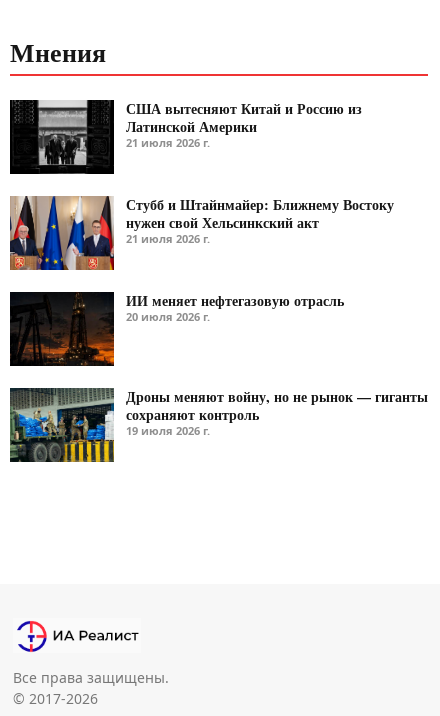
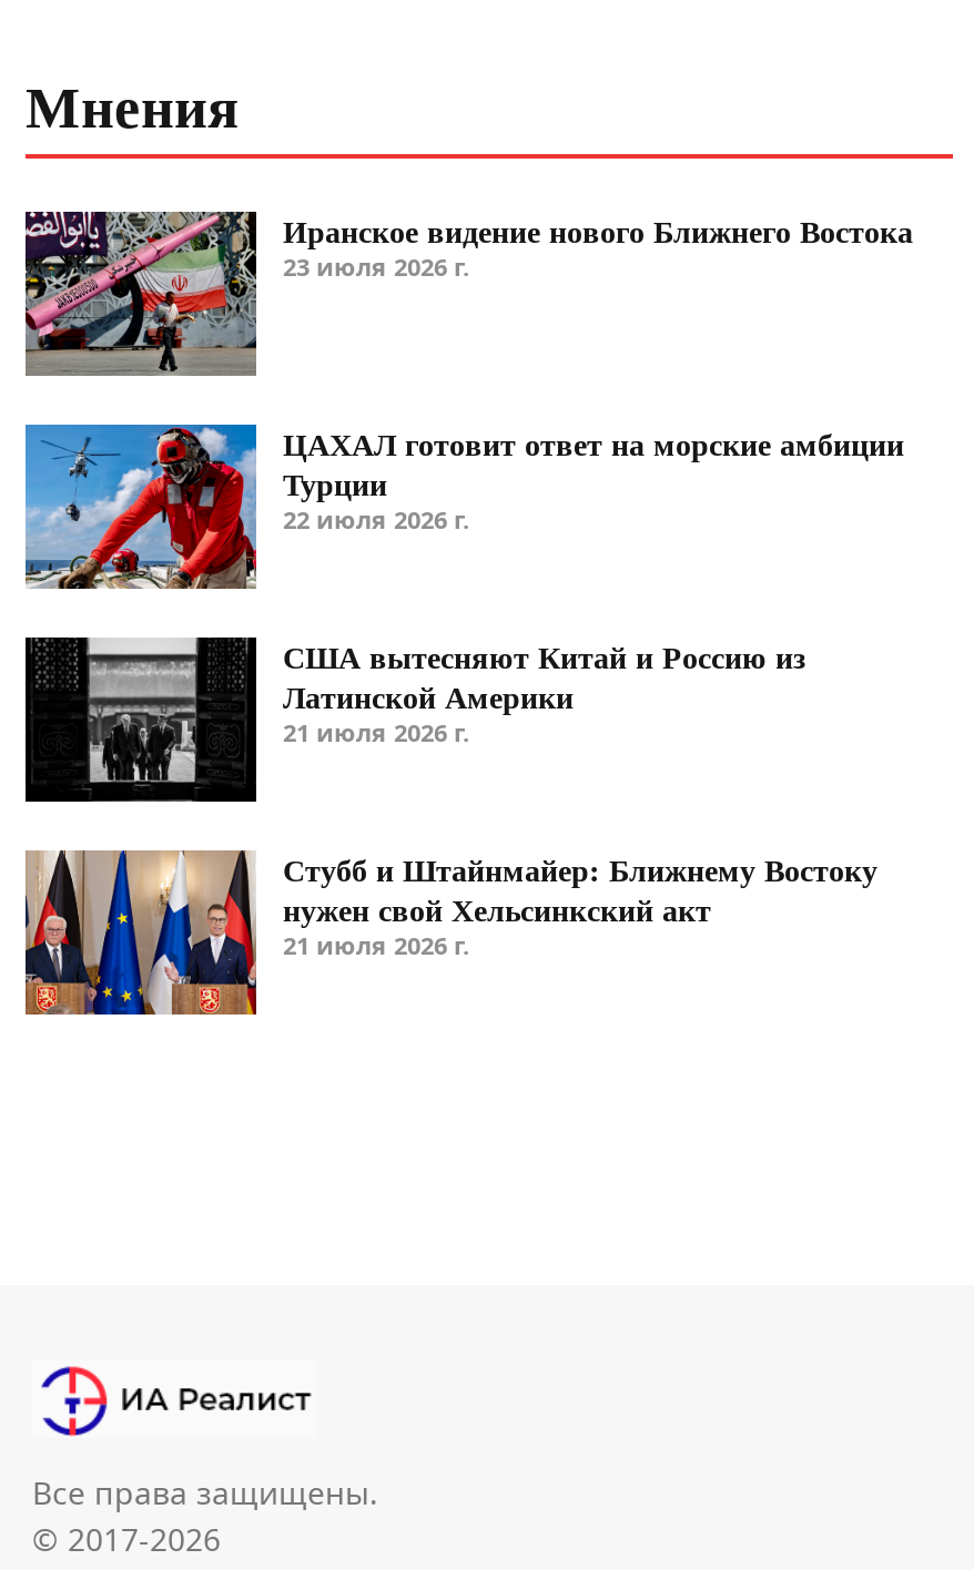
+ [image]
+ Иранское видение нового Ближнего Востока
+ 23 июля 2026 г.

+ [image]
+ ЦАХАЛ готовит ответ на морские амбиции
+ Турции
+ 22 июля 2026 г.

moved down: [image] | США вытесняют Китай и Россию из | Латинской Америки | 21 июля 2026 г. | Стубб и Штайнмайер: Ближнему Востоку | нужен свой Хельсинкский акт | 21 июля 2026 г.

- [image]
- ИИ меняет нефтегазовую отрасль
- 20 июля 2026 г.

- [image]
- Дроны меняют войну, но не рынок — гиганты
- сохраняют контроль
- 19 июля 2026 г.
